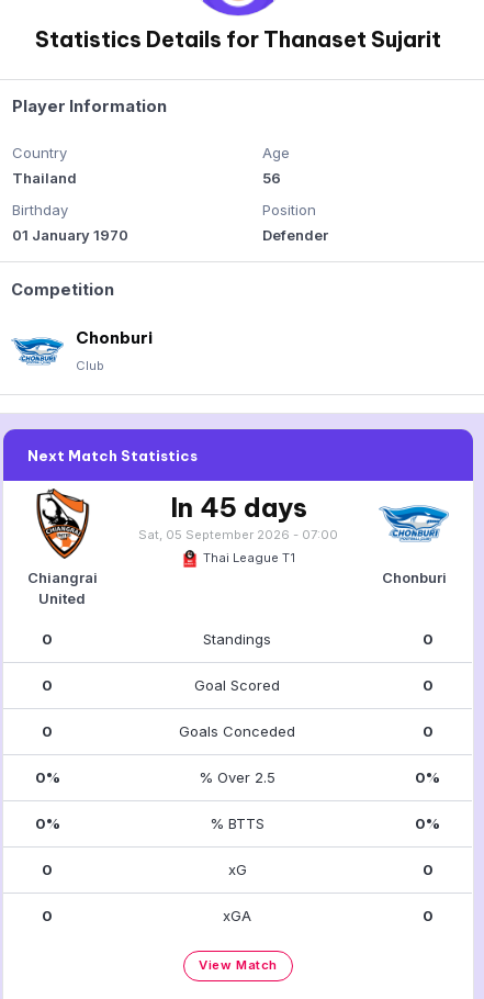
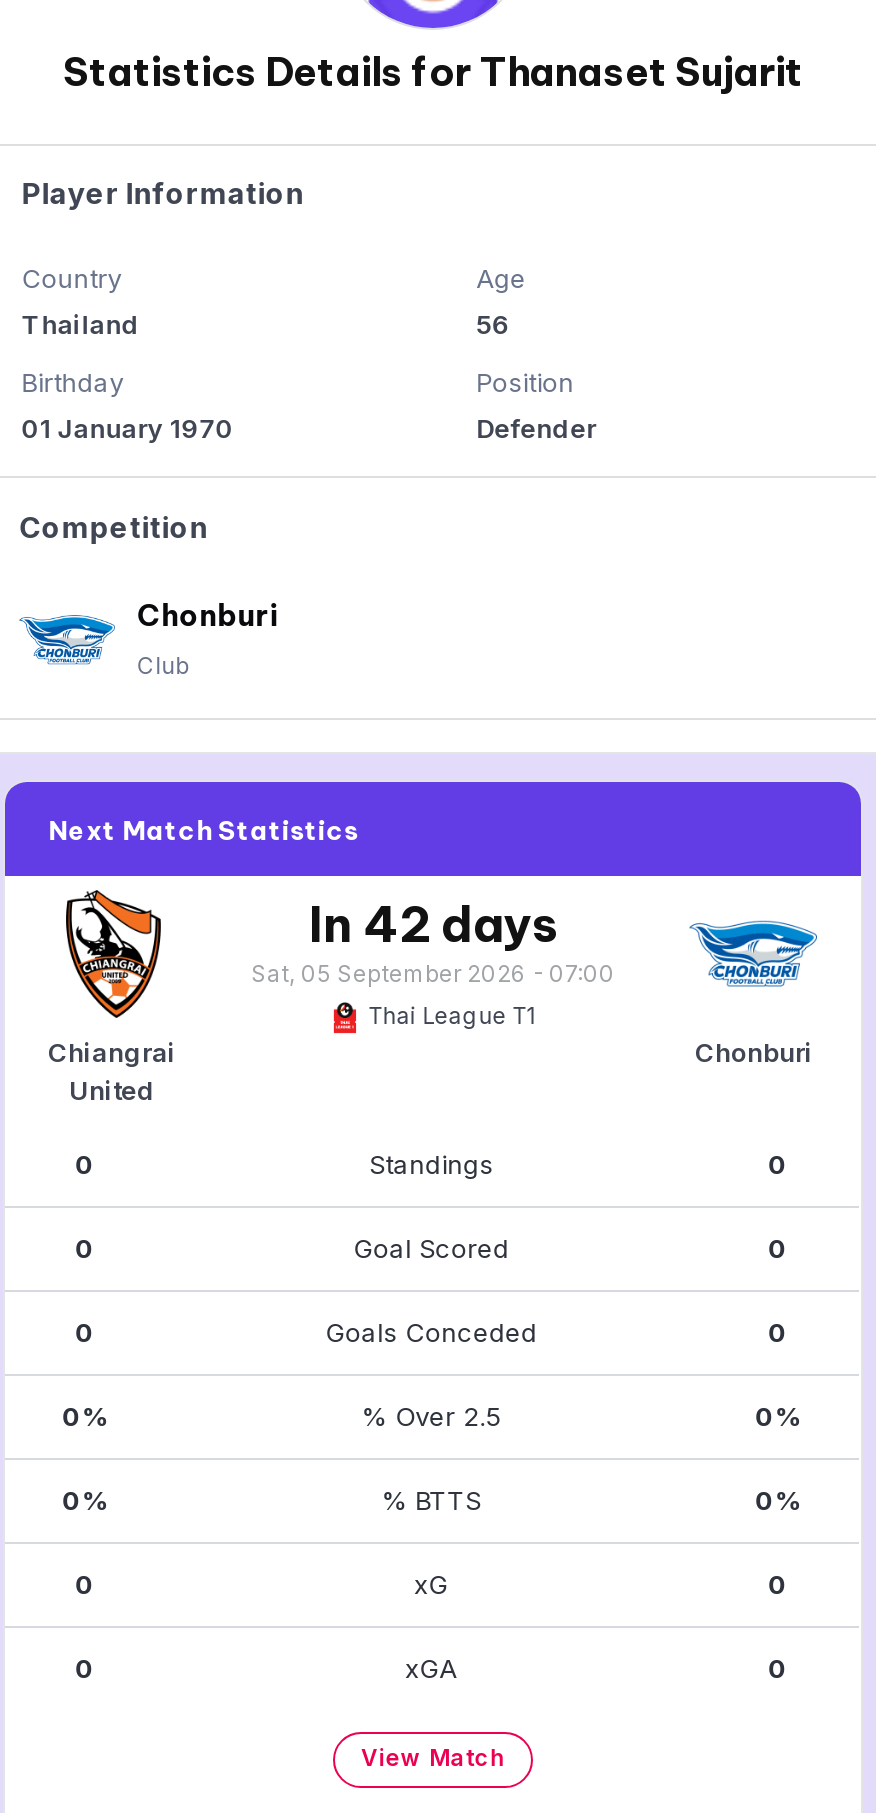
- In 45 days
+ In 42 days
